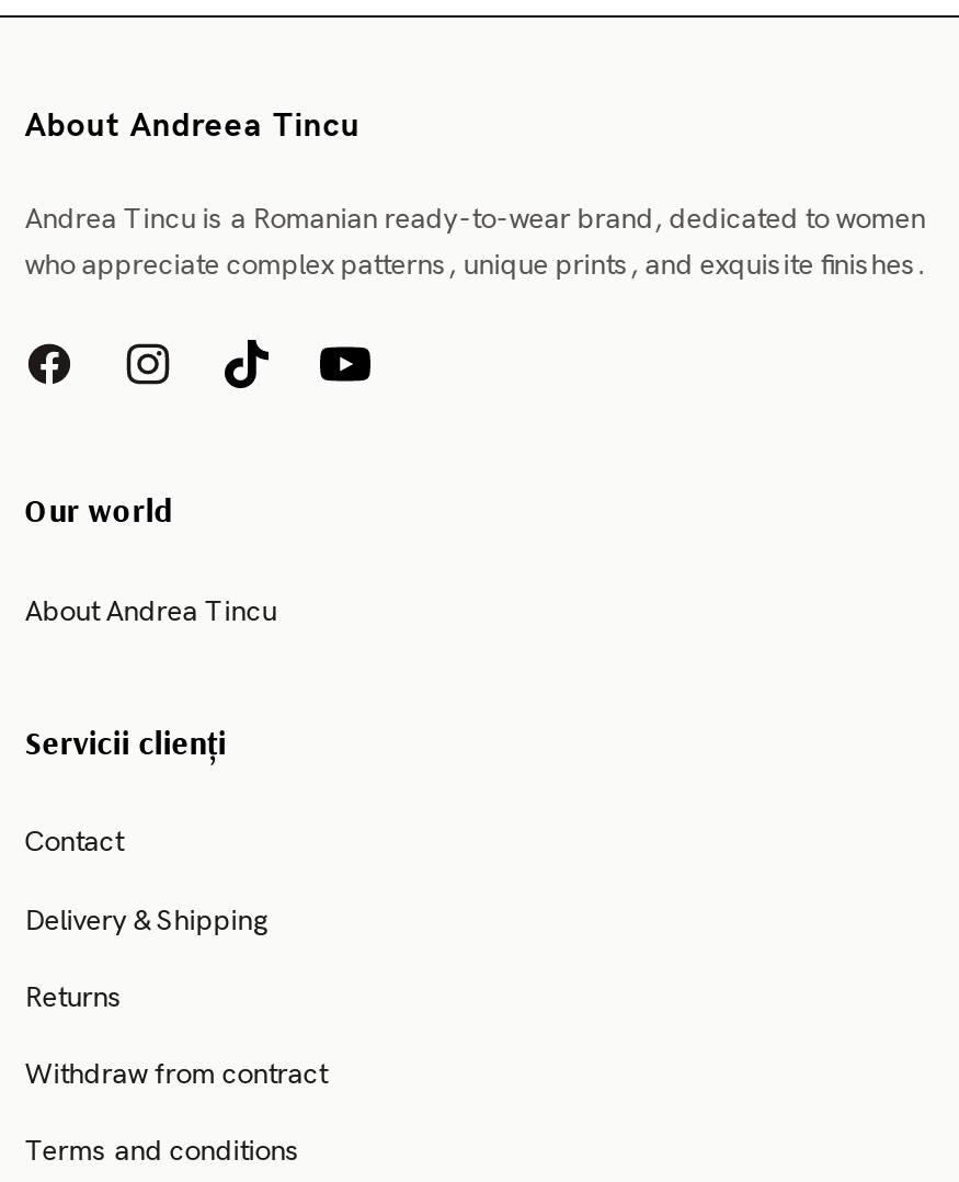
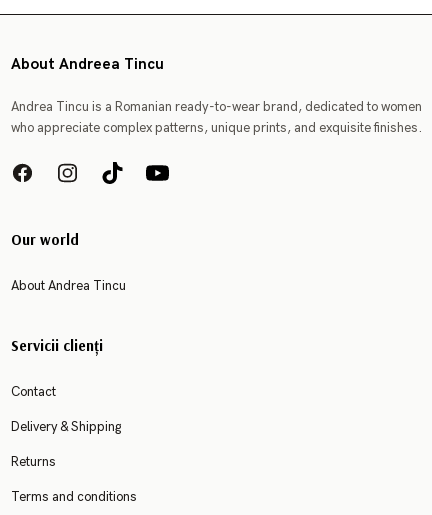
- Withdraw from contract
